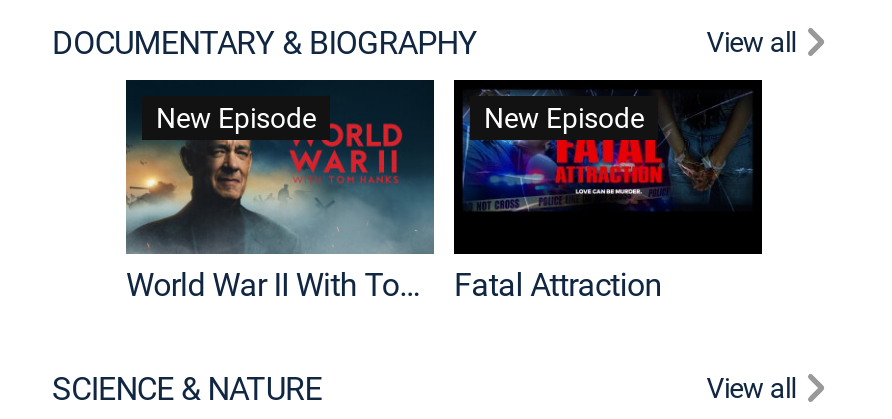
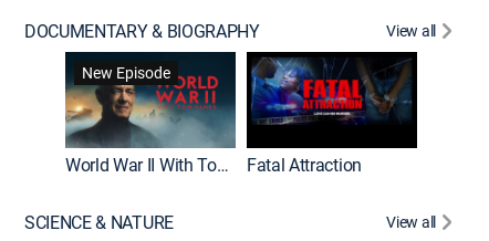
- New Episode
